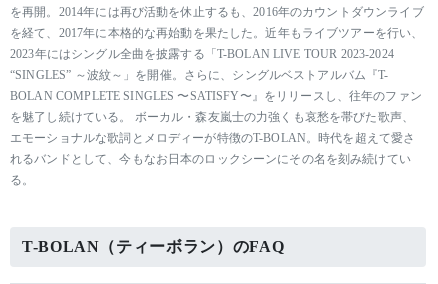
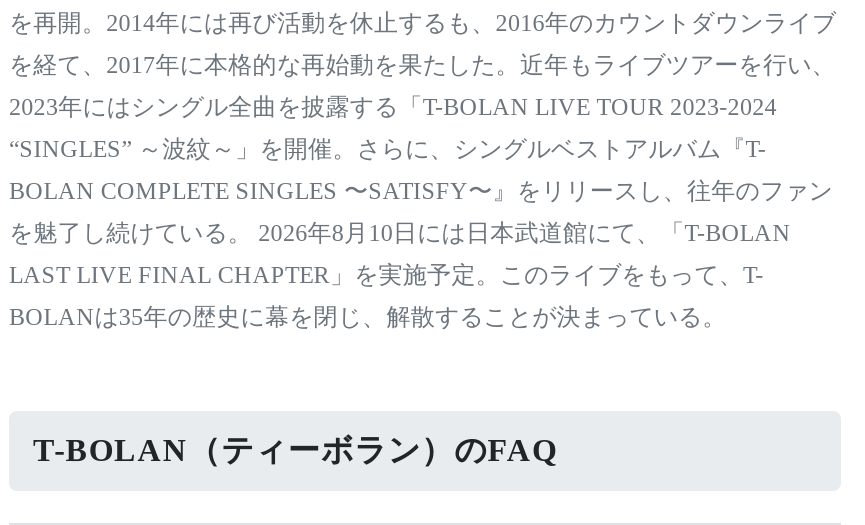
- を魅了し続けている。 ボーカル・森友嵐士の力強くも哀愁を帯びた歌声、
- エモーショナルな歌詞とメロディーが特徴のT-BOLAN。時代を超えて愛さ
- れるバンドとして、今もなお日本のロックシーンにその名を刻み続けてい
- る。
+ を魅了し続けている。 2026年8月10日には日本武道館にて、「T-BOLAN
+ LAST LIVE FINAL CHAPTER」を実施予定。このライブをもって、T-
+ BOLANは35年の歴史に幕を閉じ、解散することが決まっている。
